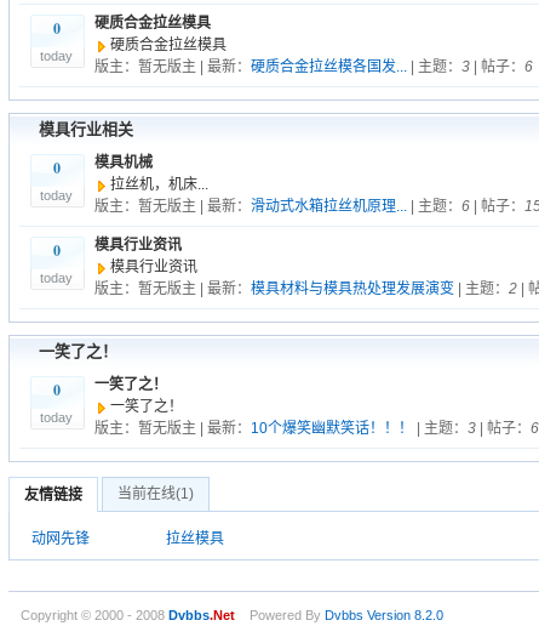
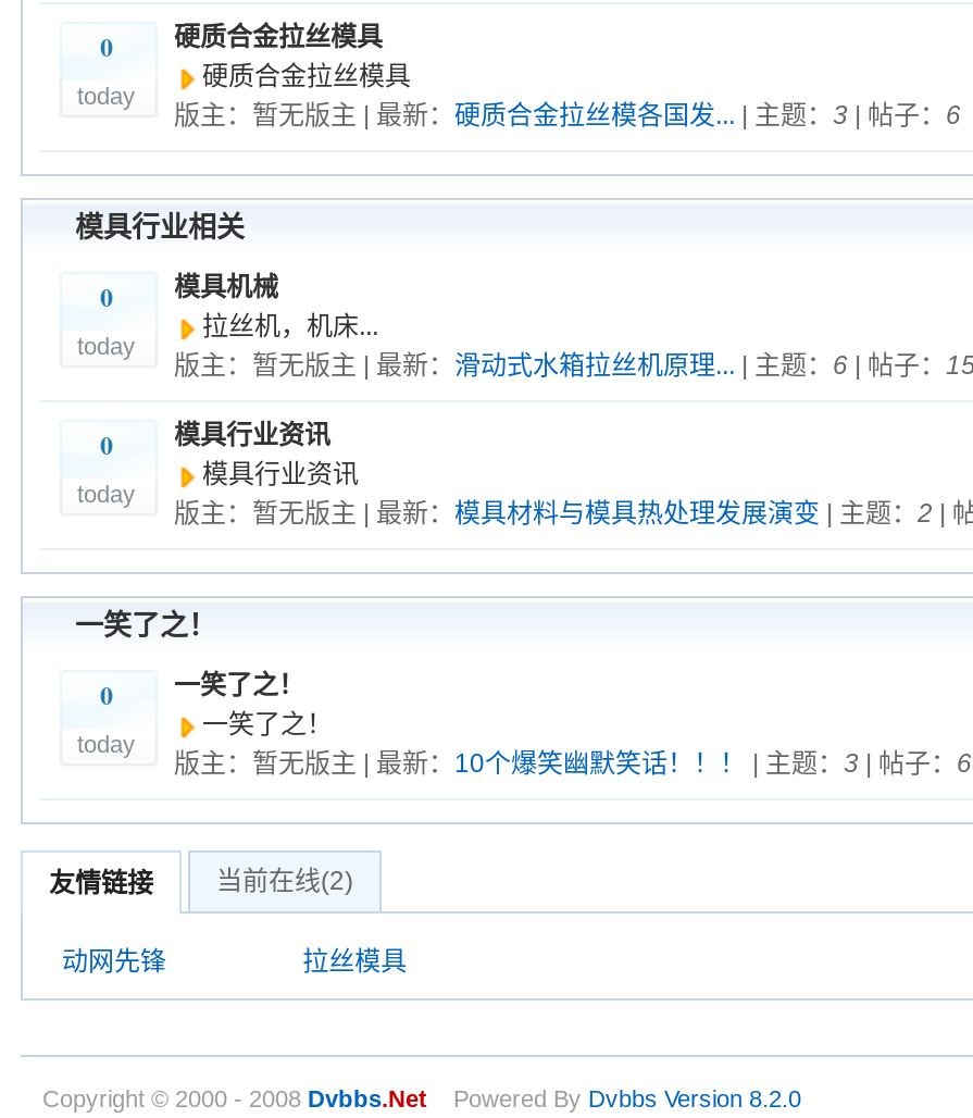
- 当前在线(1)
+ 当前在线(2)
